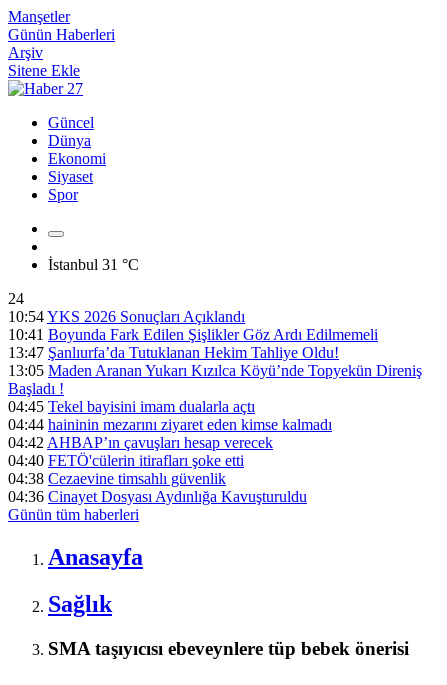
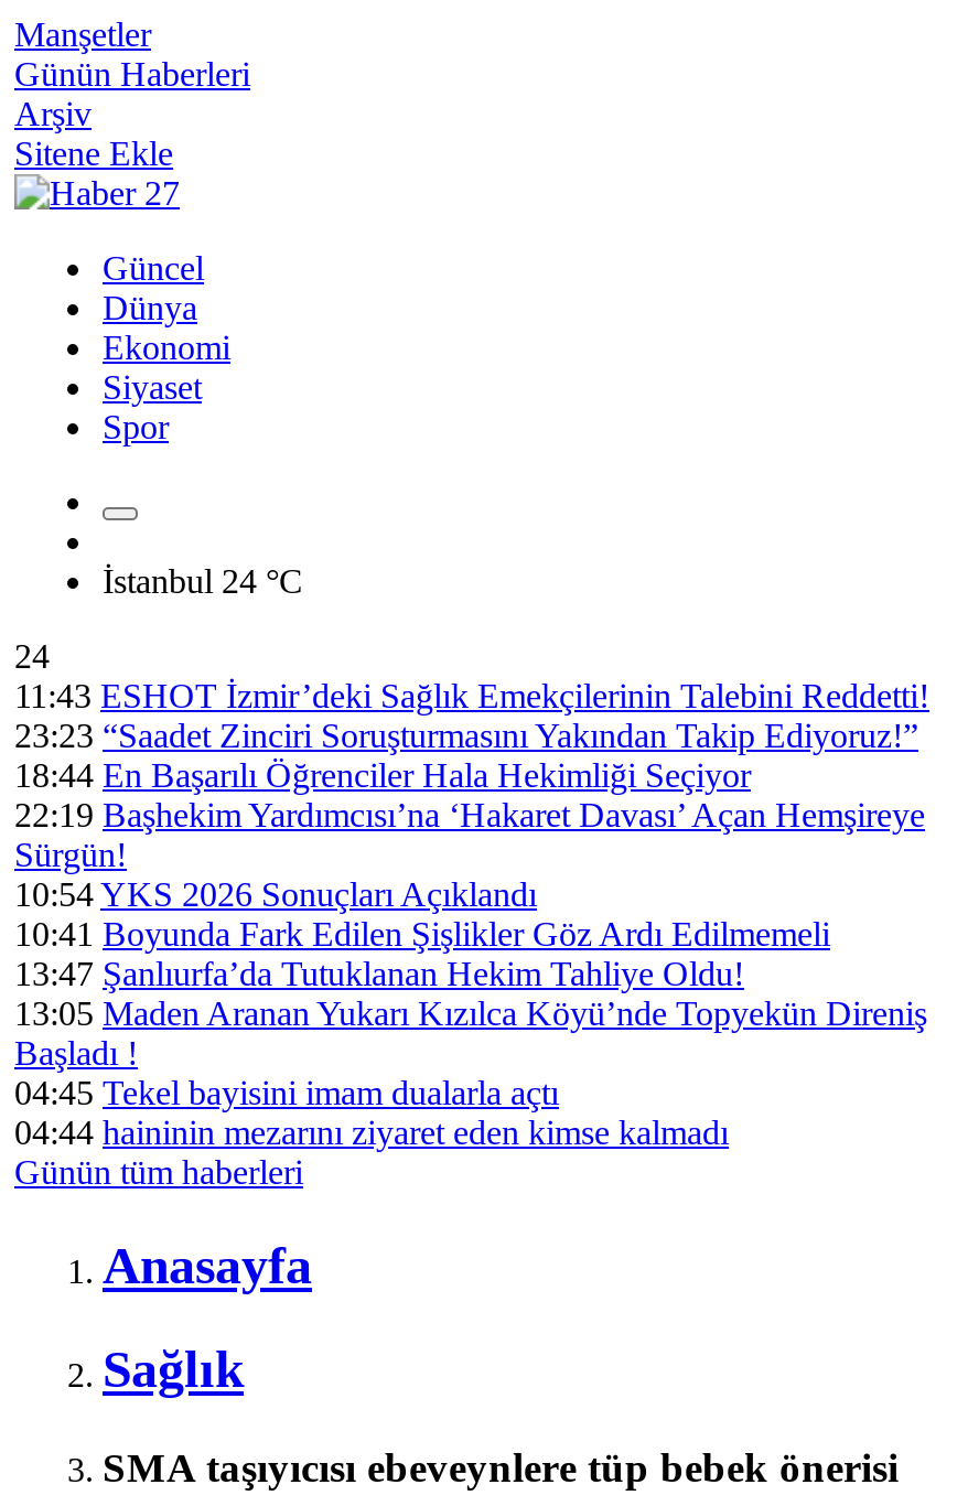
- İstanbul 31 °C
+ İstanbul 24 °C

+ 11:43 ESHOT İzmir’deki Sağlık Emekçilerinin Talebini Reddetti!
+ 23:23 “Saadet Zinciri Soruşturmasını Yakından Takip Ediyoruz!”
+ 18:44 En Başarılı Öğrenciler Hala Hekimliği Seçiyor
+ 22:19 Başhekim Yardımcısı’na ‘Hakaret Davası’ Açan Hemşireye
+ Sürgün!

moved down: 10:54 YKS 2026 Sonuçları Açıklandı | 10:41 Boyunda Fark Edilen Şişlikler Göz Ardı Edilmemeli | 13:47 Şanlıurfa’da Tutuklanan Hekim Tahliye Oldu! | 13:05 Maden Aranan Yukarı Kızılca Köyü’nde Topyekün Direniş | Başladı ! | 04:45 Tekel bayisini imam dualarla açtı | 04:44 haininin mezarını ziyaret eden kimse kalmadı

- 04:42 AHBAP’ın çavuşları hesap verecek
- 04:40 FETÖ'cülerin itirafları şoke etti
- 04:38 Cezaevine timsahlı güvenlik
- 04:36 Cinayet Dosyası Aydınlığa Kavuşturuldu
